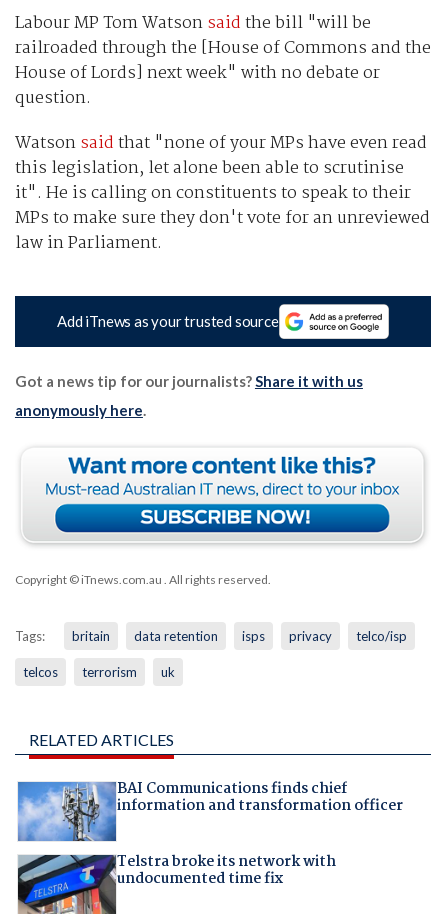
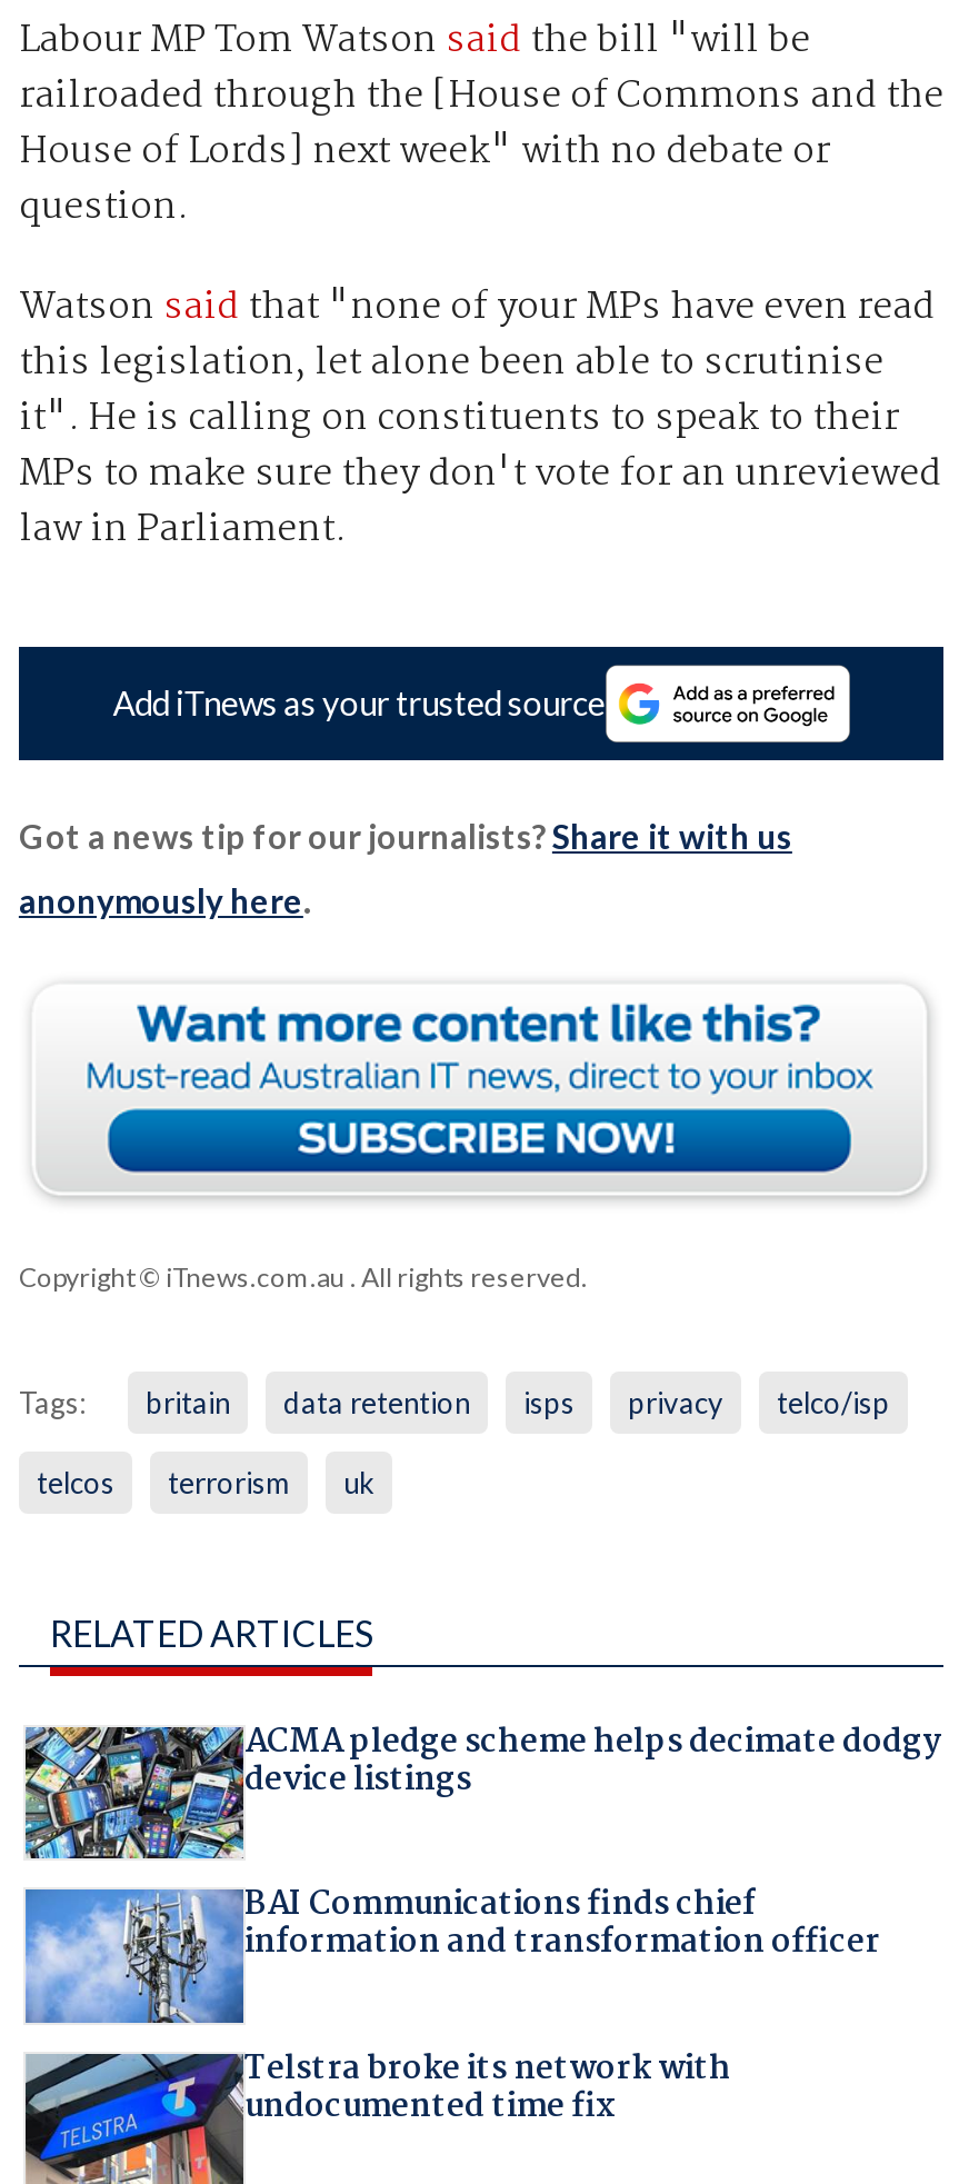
+ [image]
+ ACMA pledge scheme helps decimate dodgy
+ device listings
